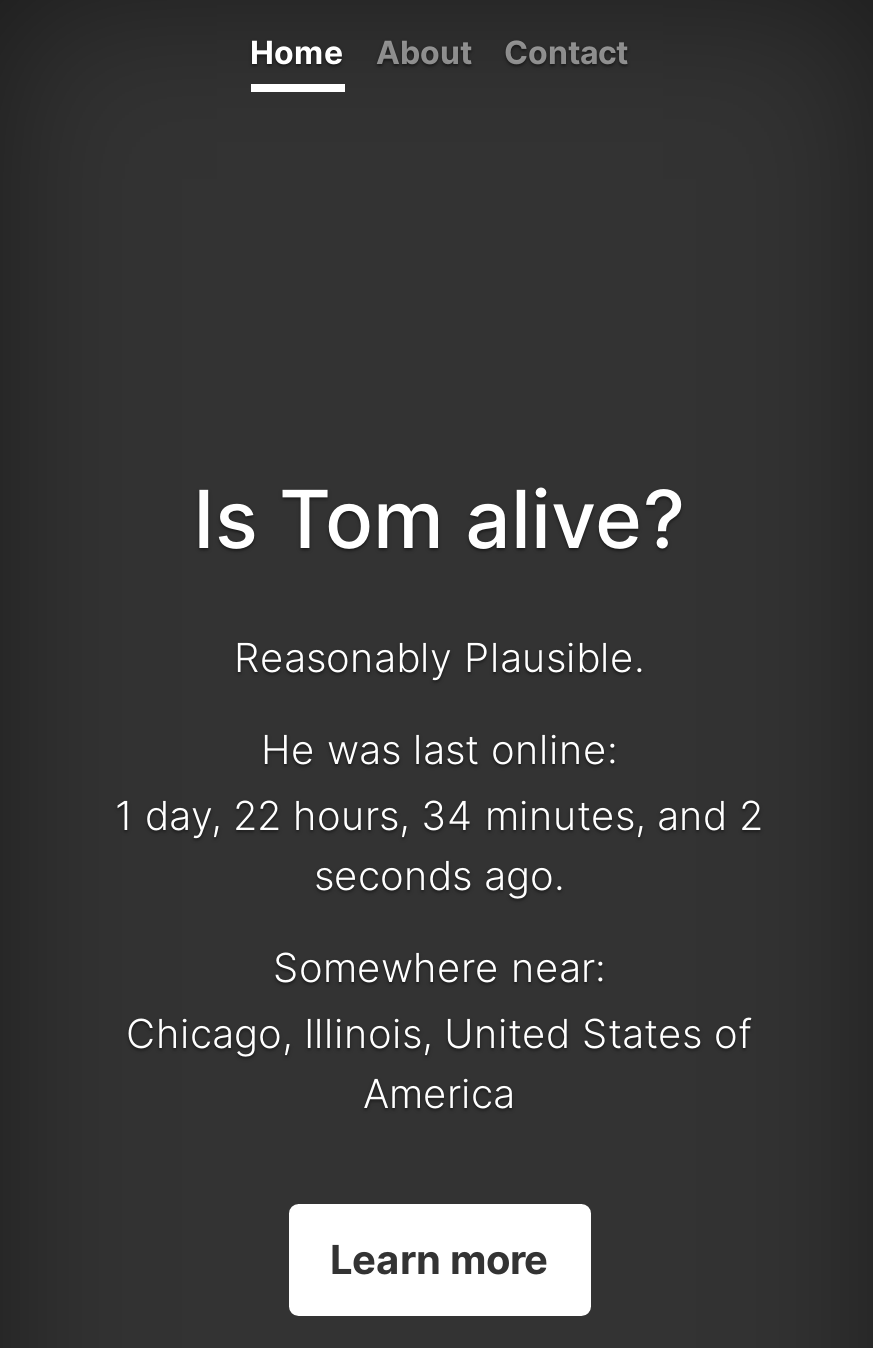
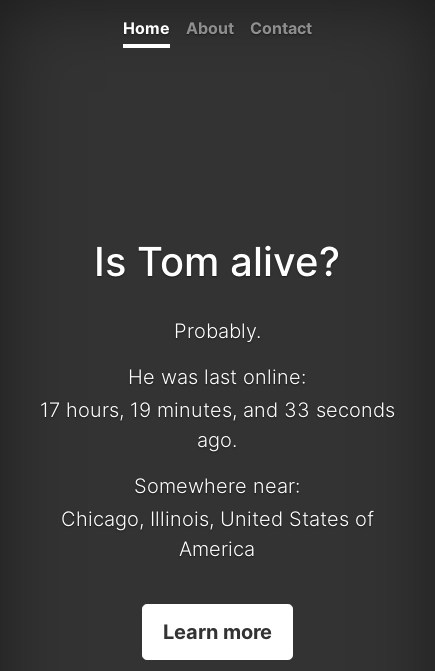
- Reasonably Plausible.
+ Probably.

- 1 day, 22 hours, 34 minutes, and 2
- seconds ago.
+ 17 hours, 19 minutes, and 33 seconds
+ ago.
